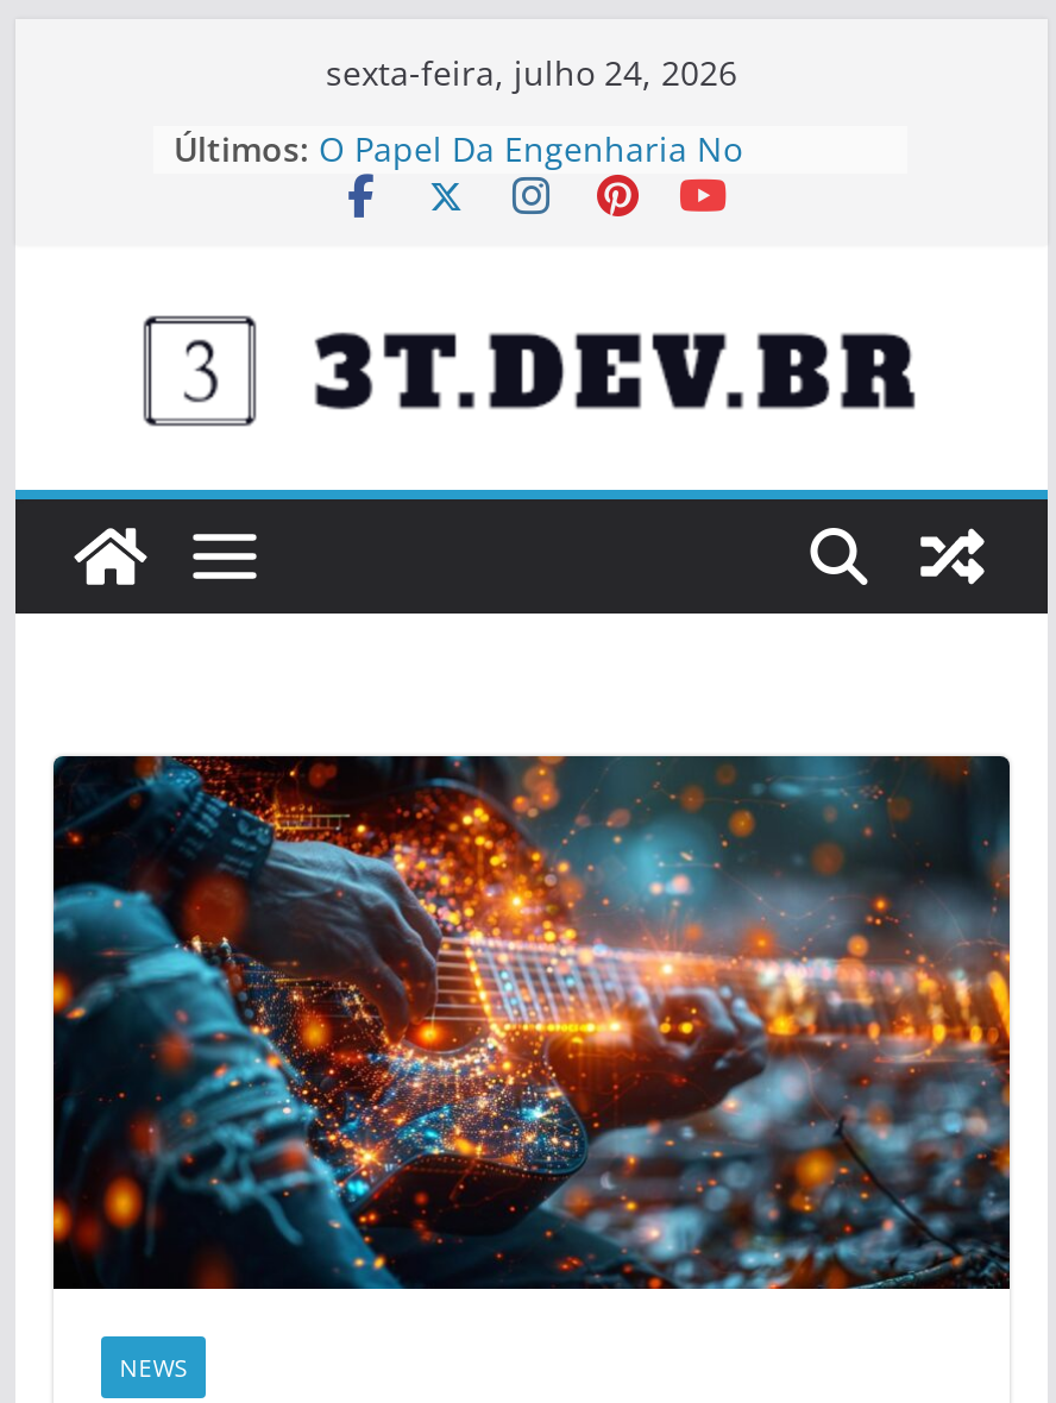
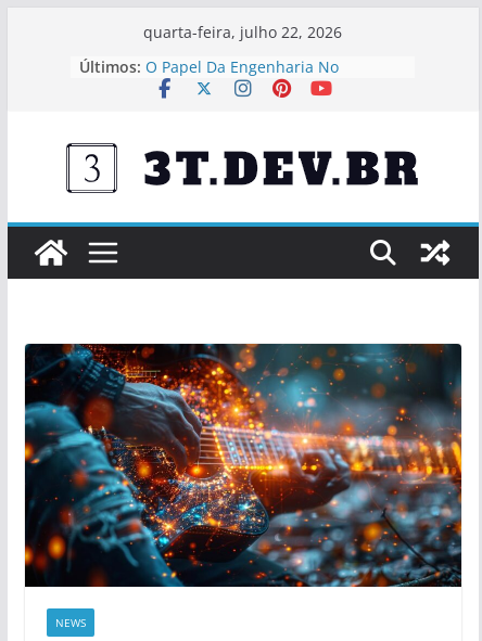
- sexta-feira, julho 24, 2026
+ quarta-feira, julho 22, 2026
